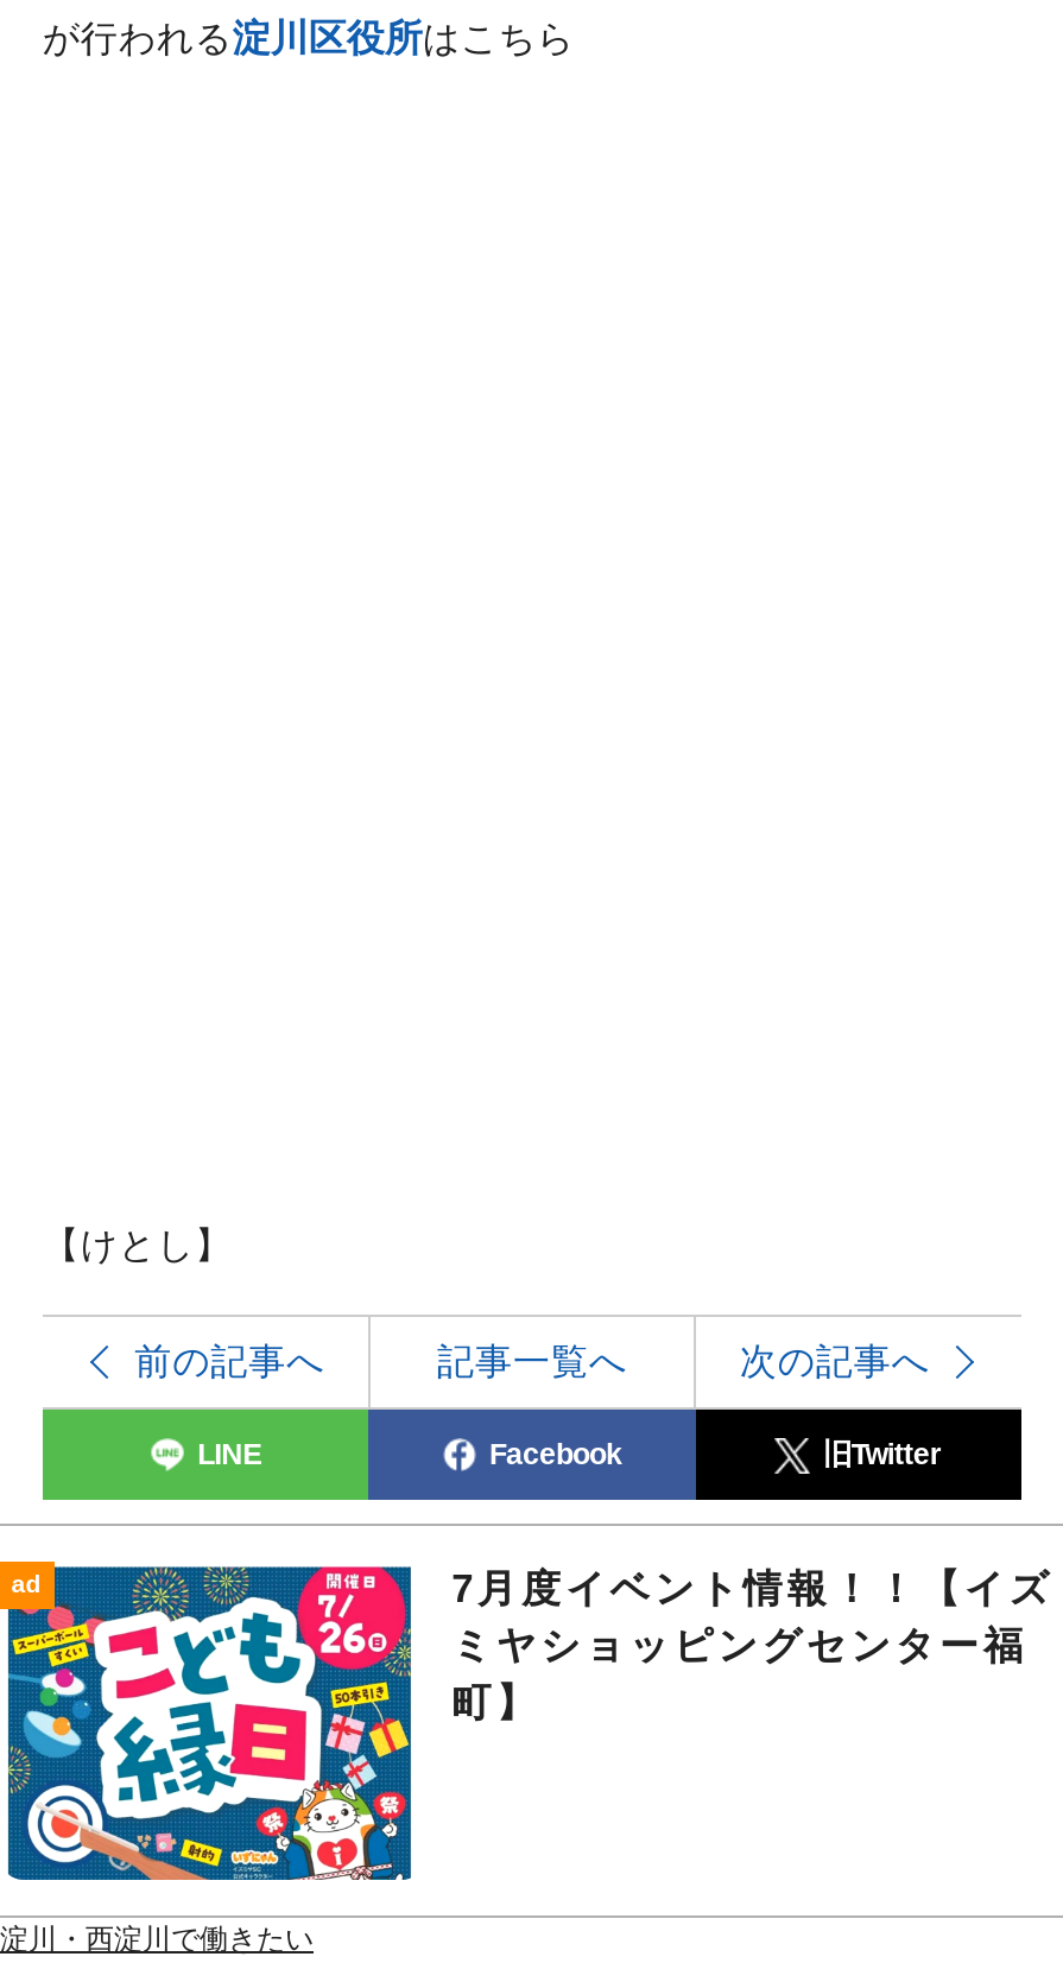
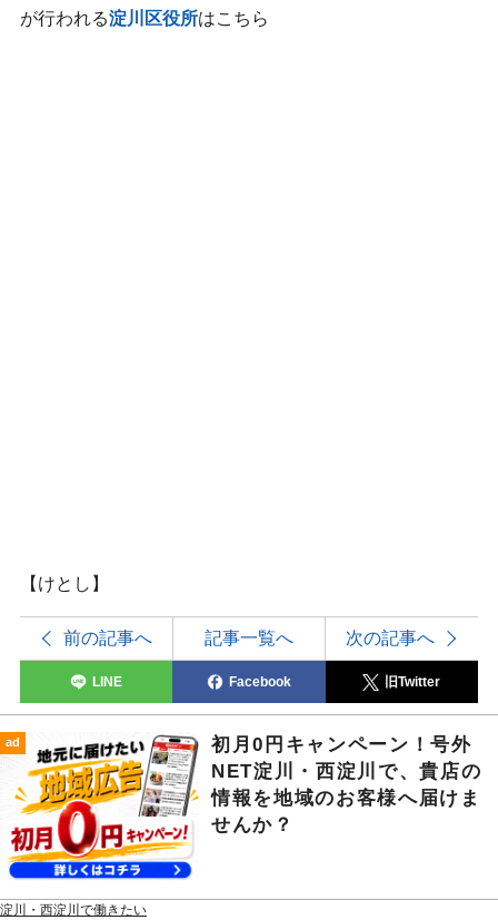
- [image]
- 7月度イベント情報！！【イズ
- ミヤショッピングセンター福
- 町】
+ [image]
+ 初月0円キャンペーン！号外
+ NET淀川・西淀川で、貴店の
+ 情報を地域のお客様へ届けま
+ せんか？
